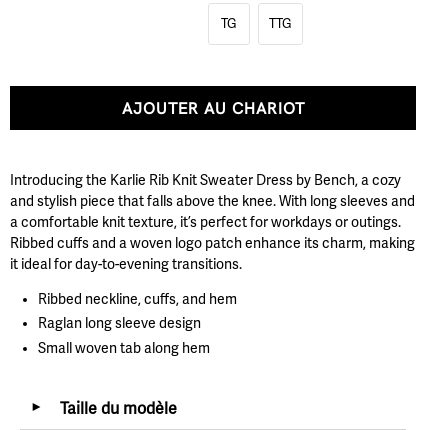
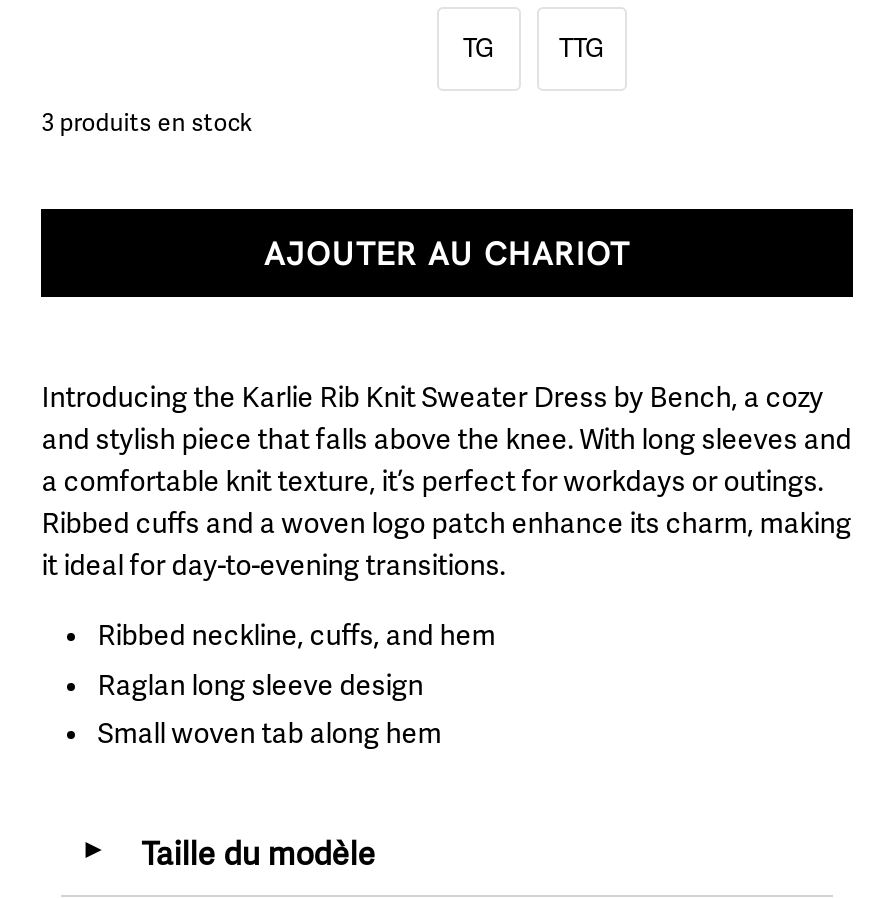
+ 3 produits en stock
